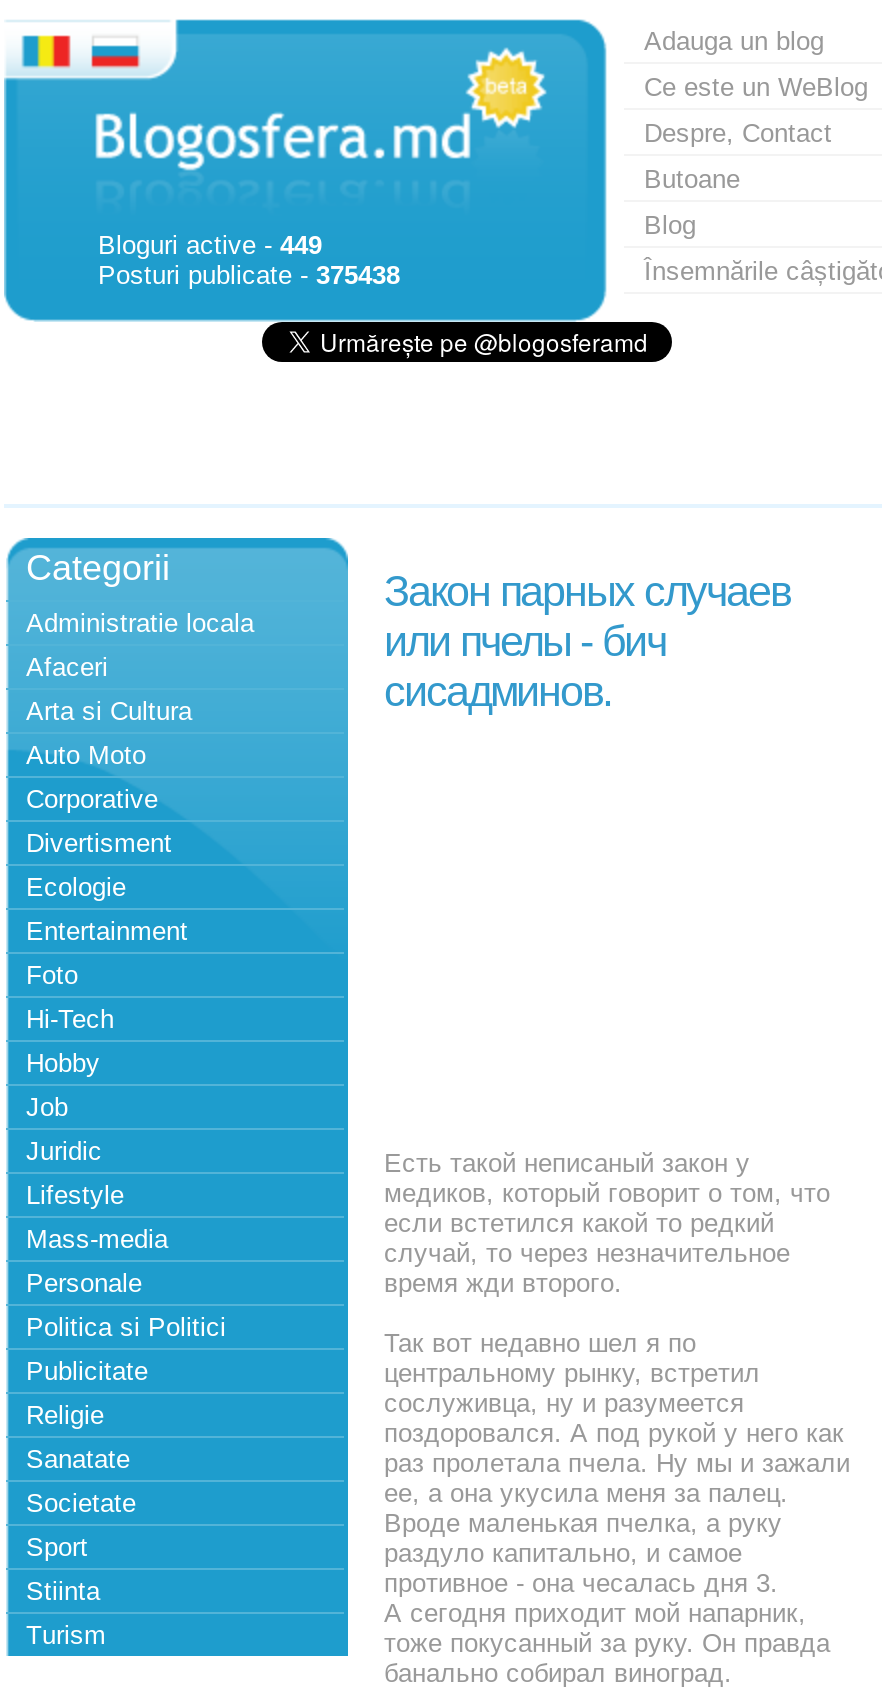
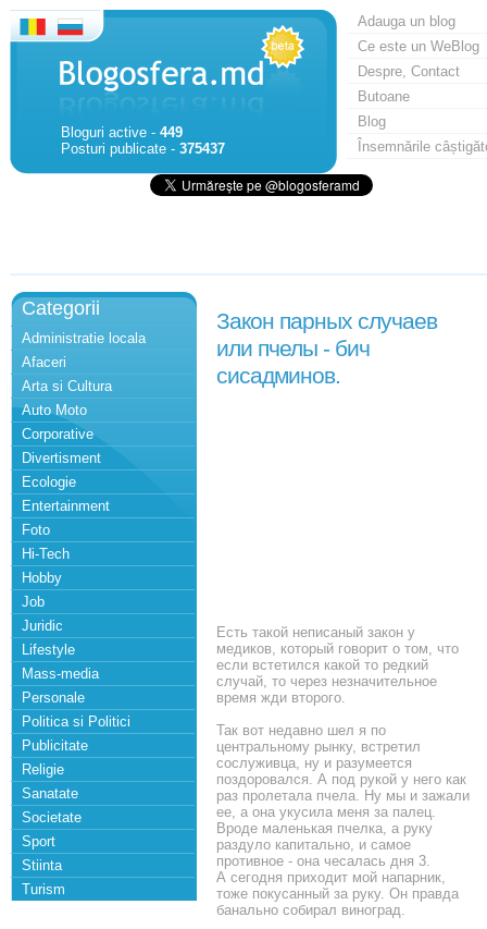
- Posturi publicate - 375438
+ Posturi publicate - 375437
